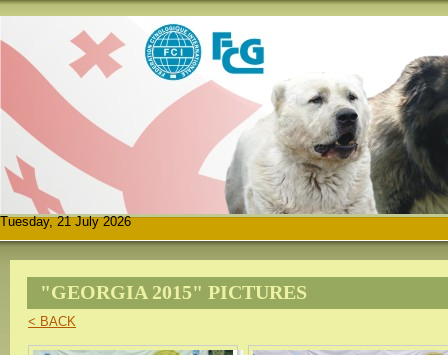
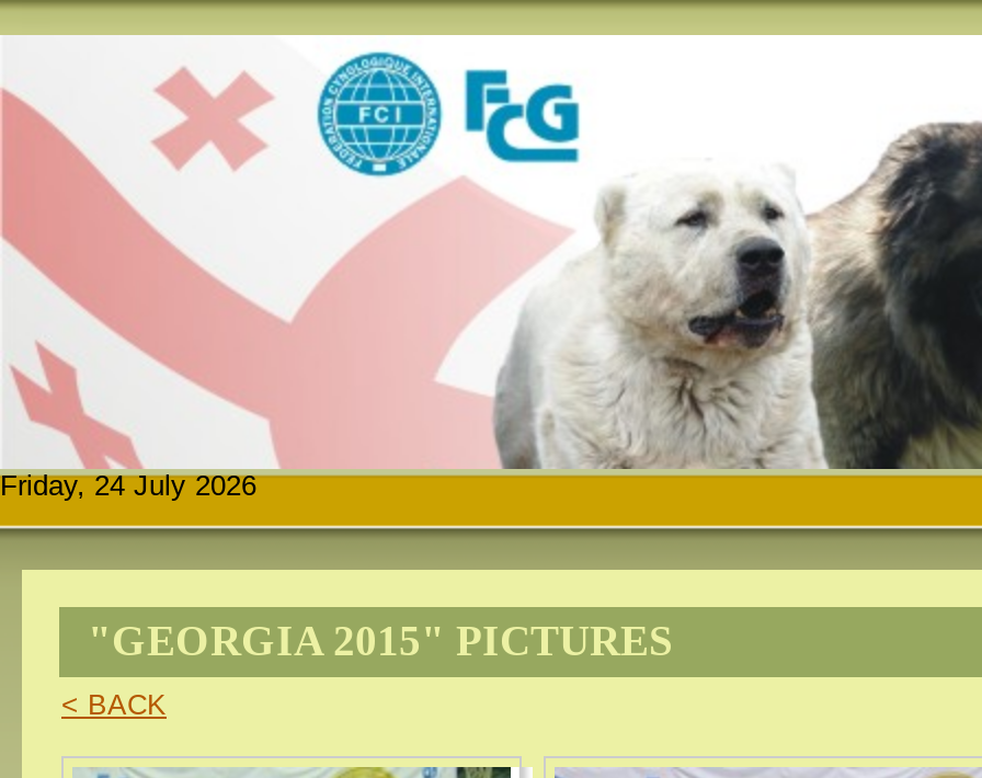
- Tuesday, 21 July 2026
+ Friday, 24 July 2026
